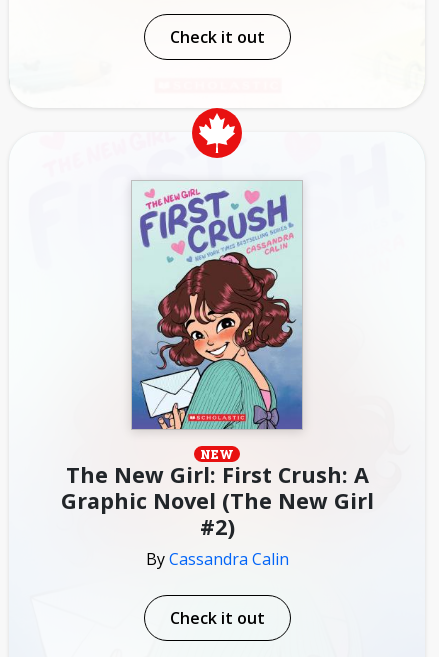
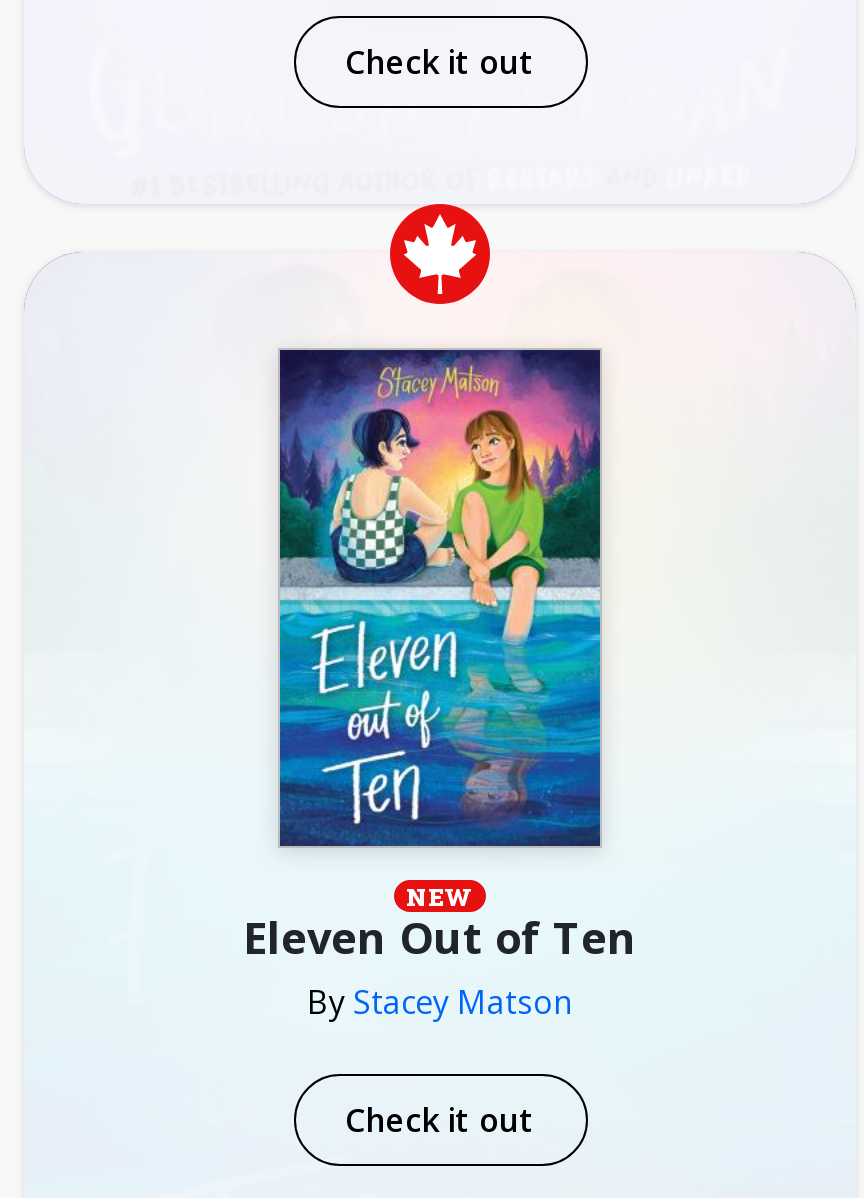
- [image]
- The New Girl: First Crush: A
- Graphic Novel (The New Girl
- #2)
- By Cassandra Calin
+ [image]
+ Eleven Out of Ten
+ By Stacey Matson
